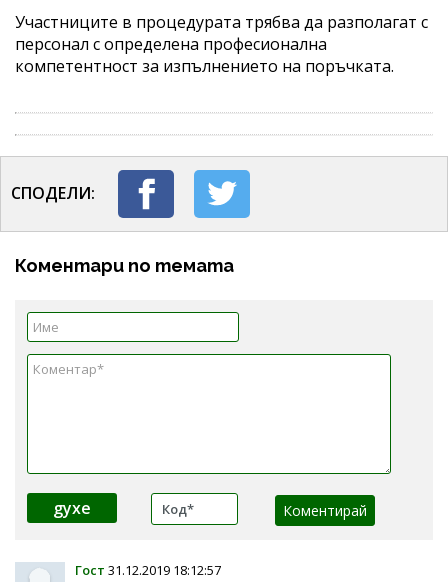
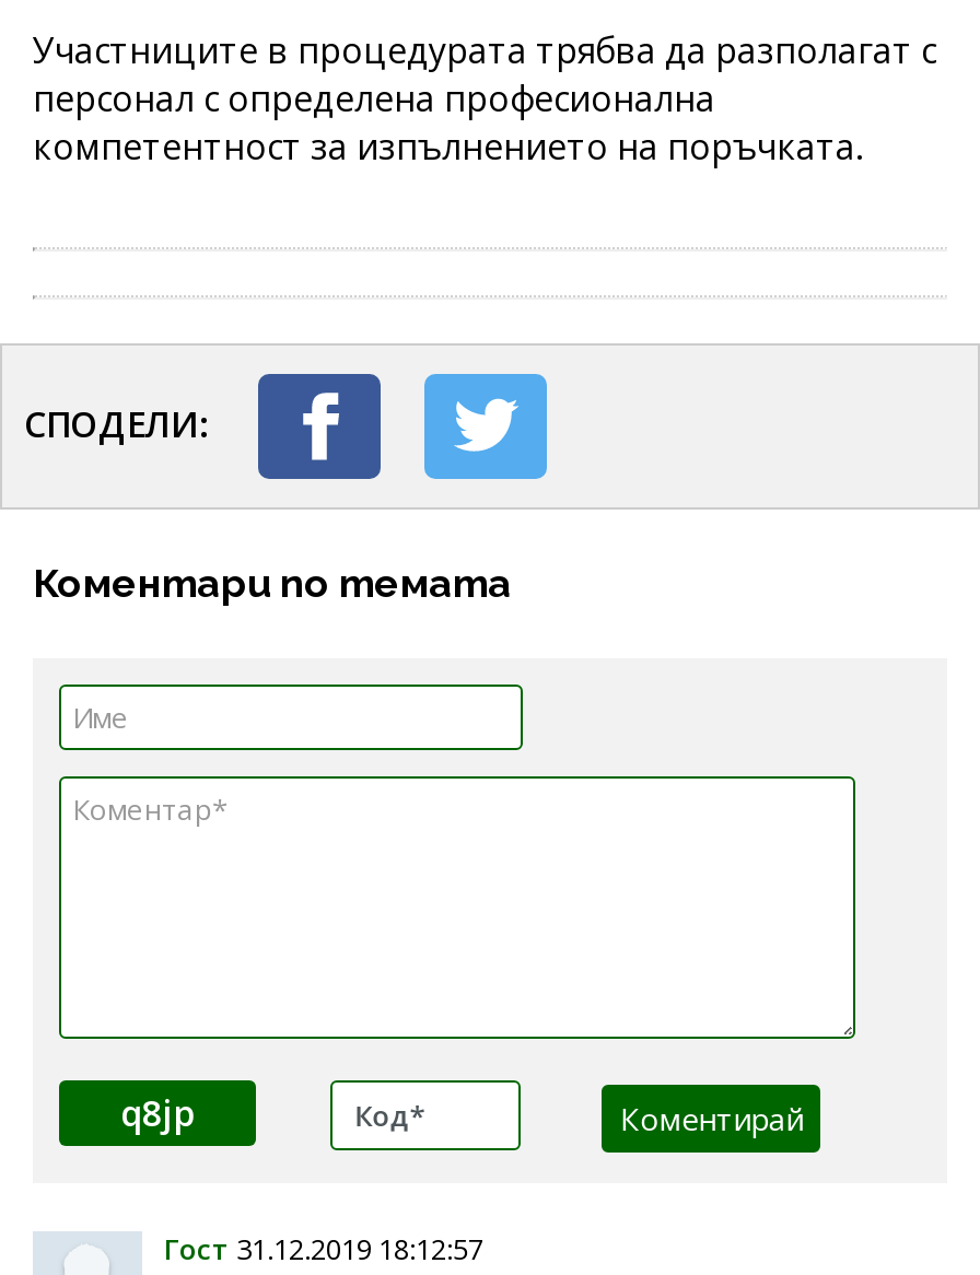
- gyxe
+ q8jp
